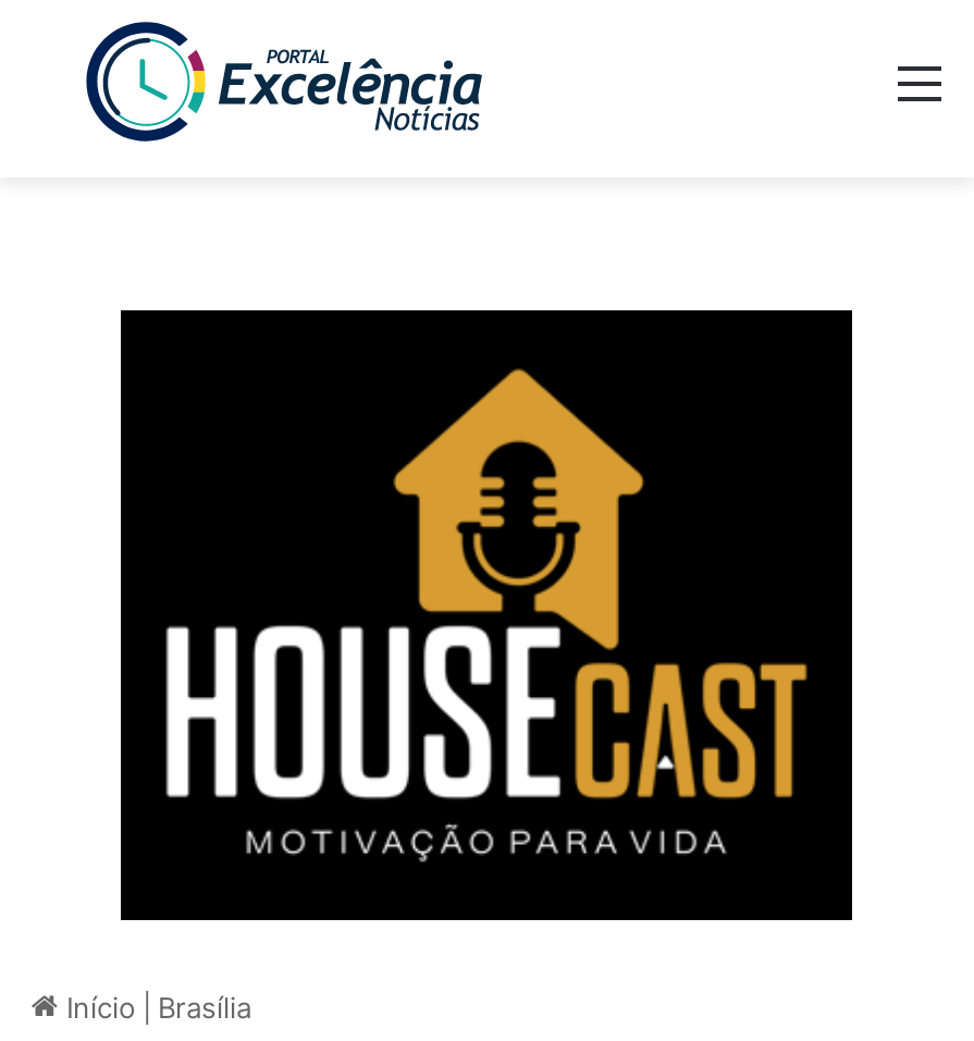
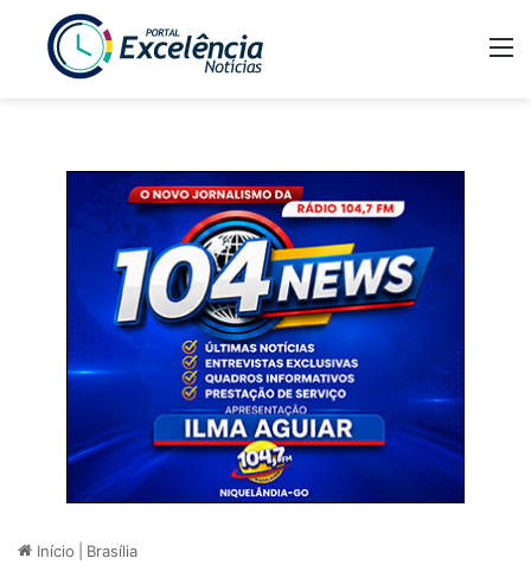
- [image]
+ [image]
